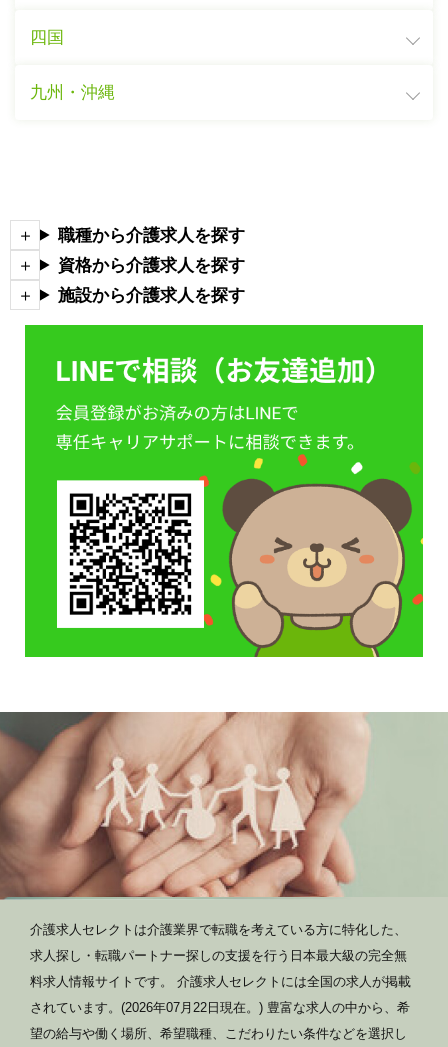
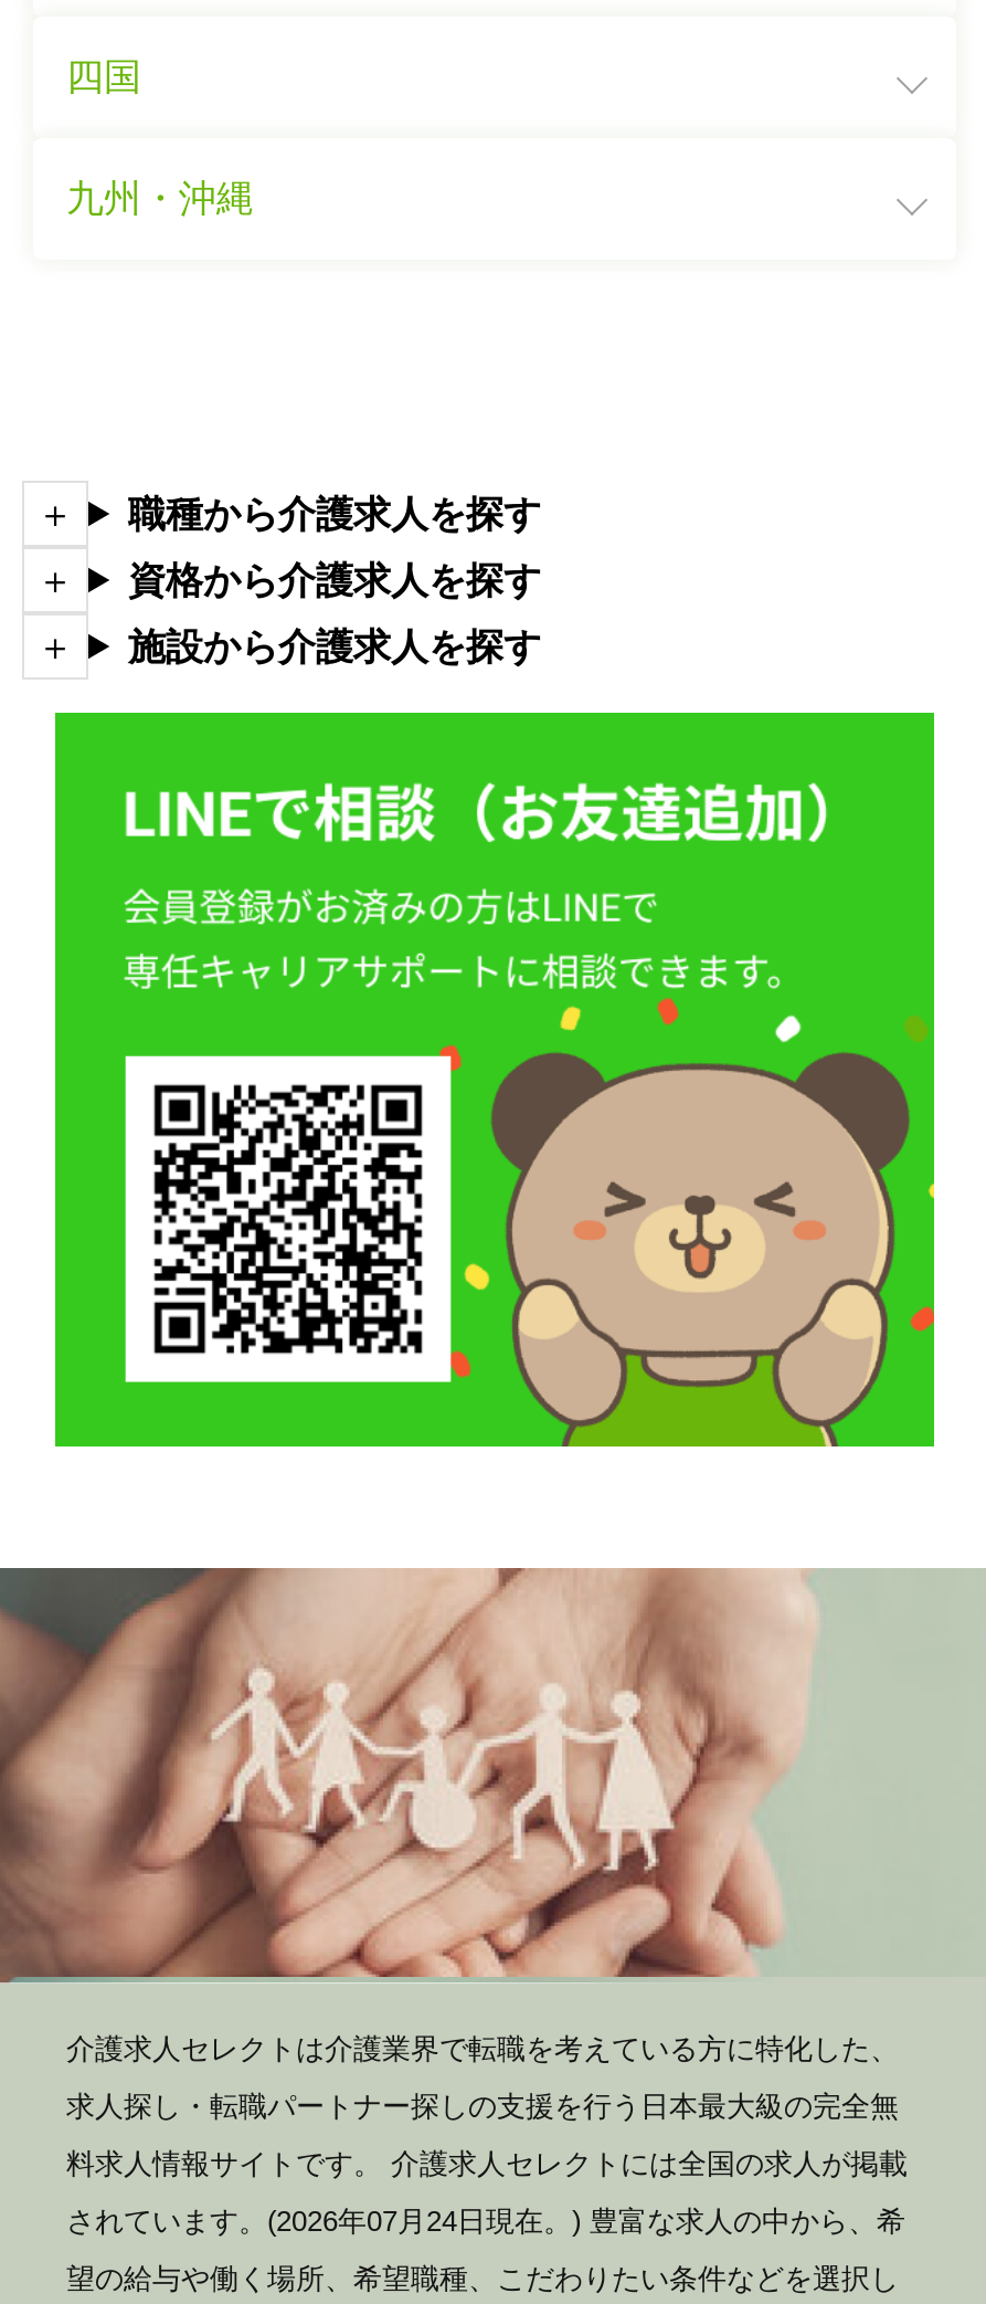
- されています。(2026年07月22日現在。) 豊富な求人の中から、希
+ されています。(2026年07月24日現在。) 豊富な求人の中から、希
